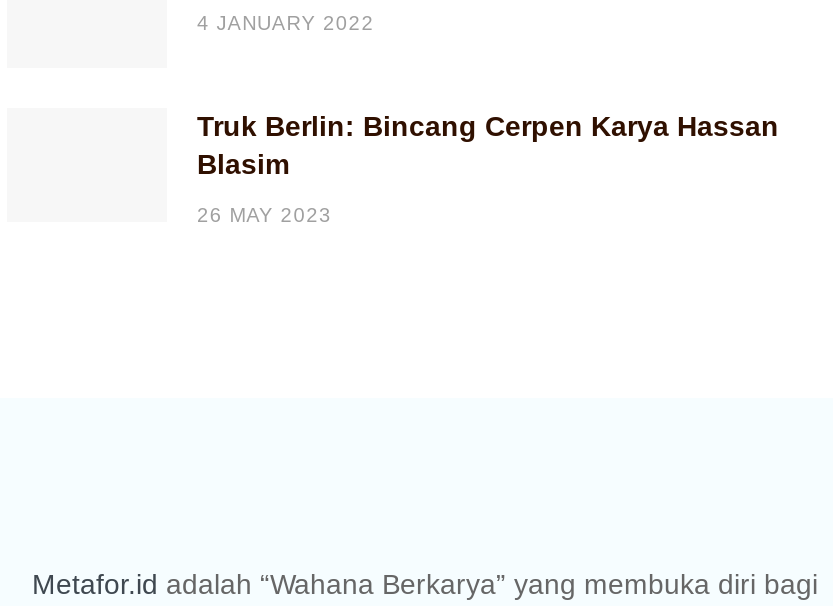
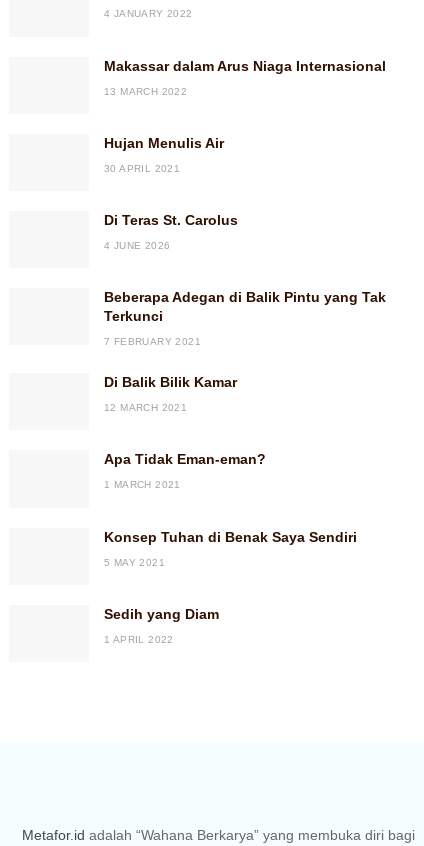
- Truk Berlin: Bincang Cerpen Karya Hassan
- Blasim
- 26 MAY 2023
+ Makassar dalam Arus Niaga Internasional
+ 13 MARCH 2022
+ Hujan Menulis Air
+ 30 APRIL 2021
+ Di Teras St. Carolus
+ 4 JUNE 2026
+ Beberapa Adegan di Balik Pintu yang Tak
+ Terkunci
+ 7 FEBRUARY 2021
+ Di Balik Bilik Kamar
+ 12 MARCH 2021
+ Apa Tidak Eman-eman?
+ 1 MARCH 2021
+ Konsep Tuhan di Benak Saya Sendiri
+ 5 MAY 2021
+ Sedih yang Diam
+ 1 APRIL 2022
